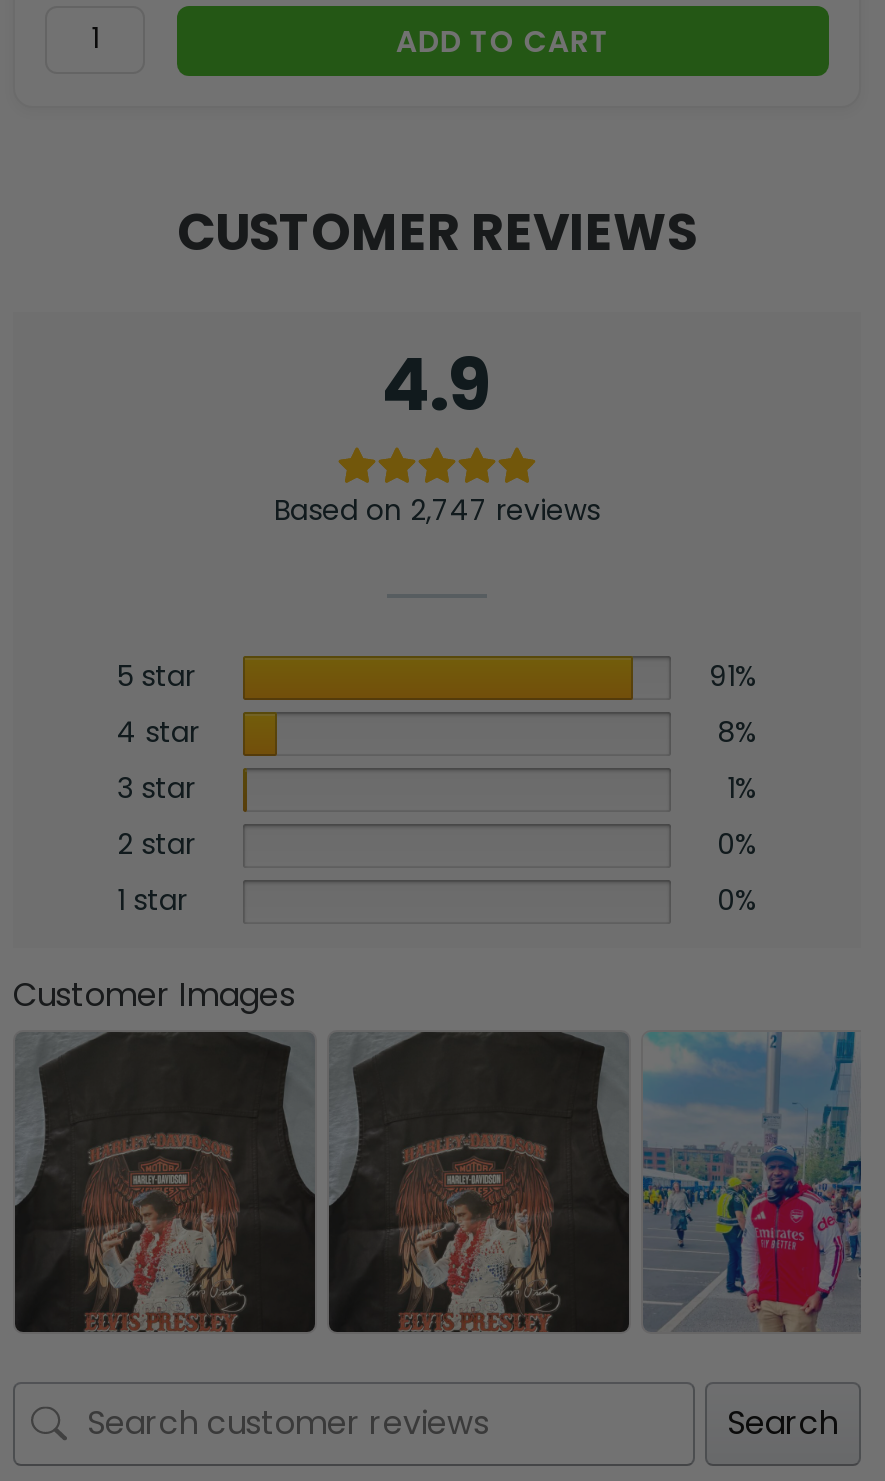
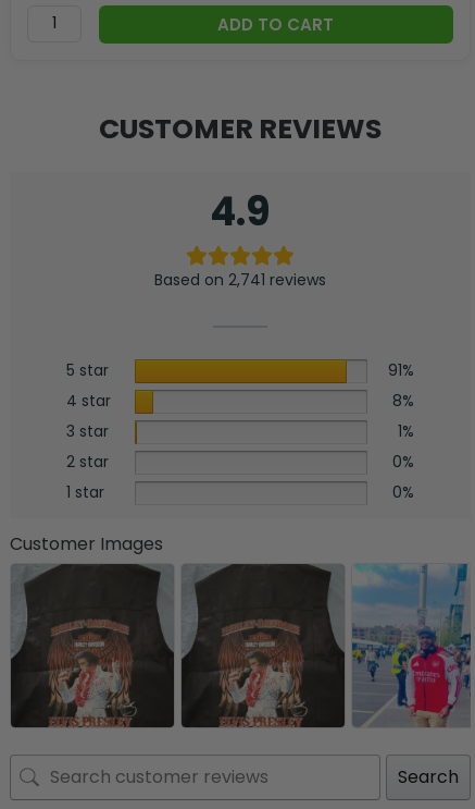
- Based on 2,747 reviews
+ Based on 2,741 reviews
